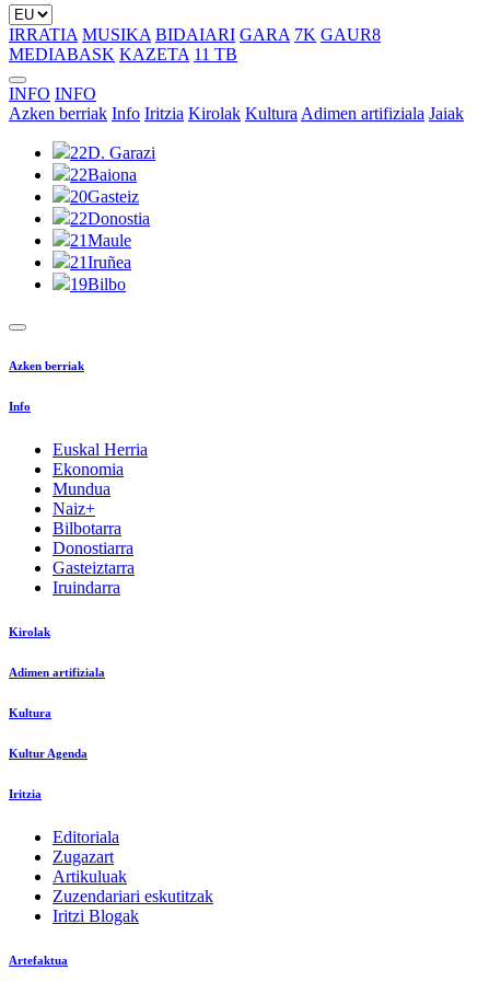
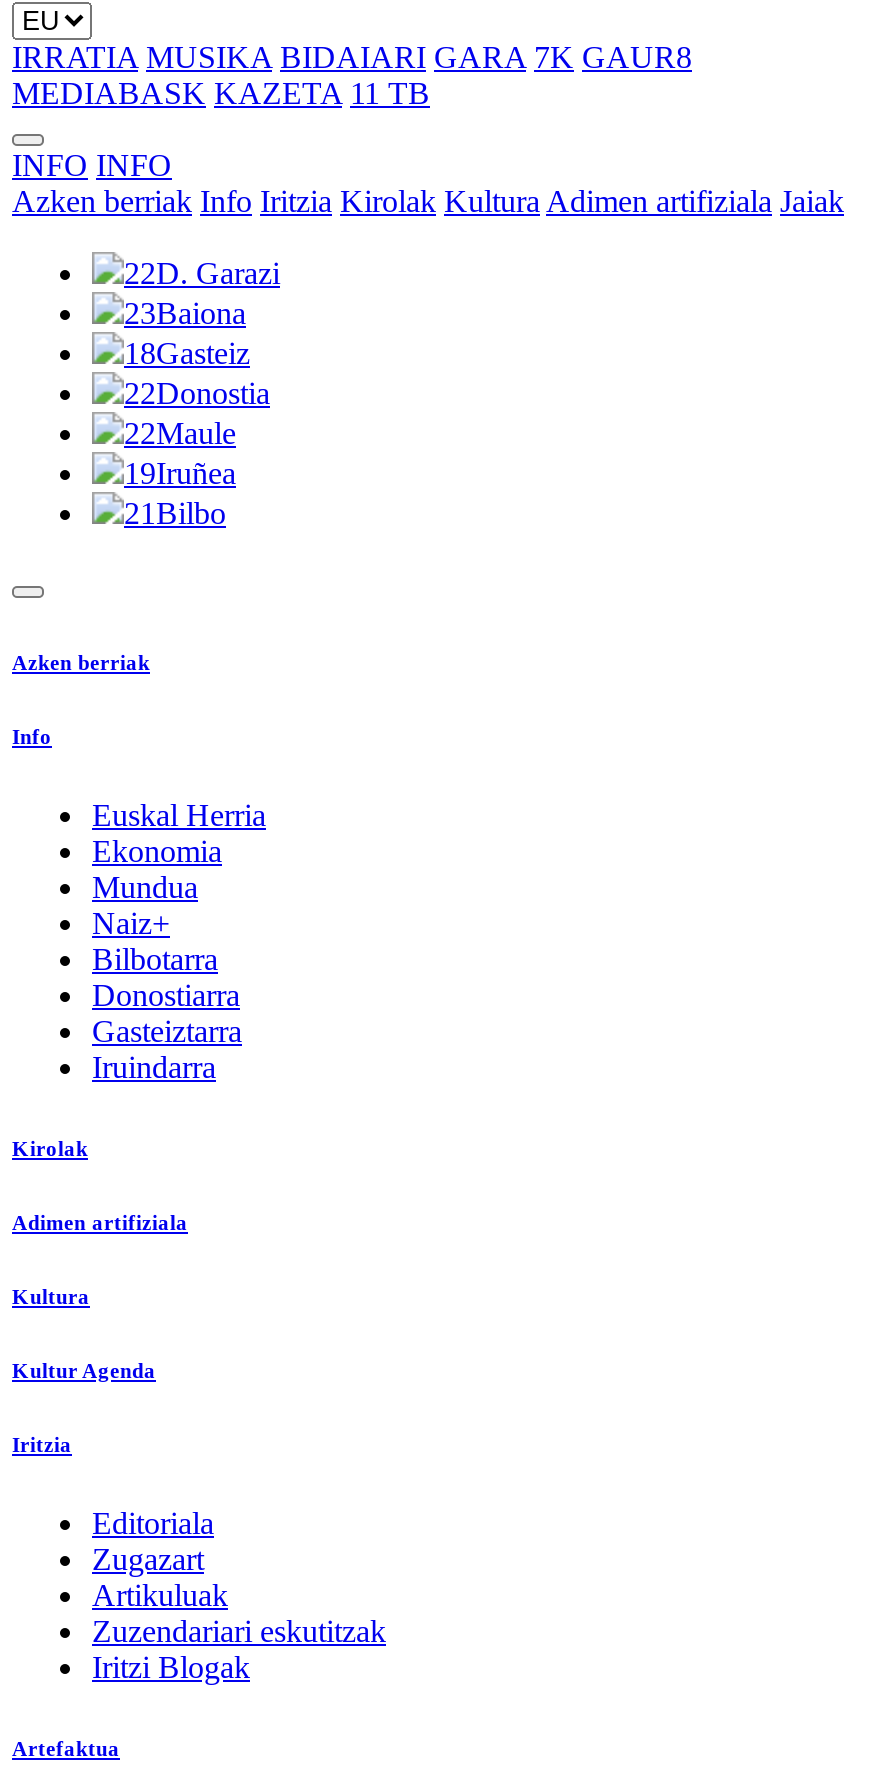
- 22Baiona
+ 23Baiona

- 20Gasteiz
+ 18Gasteiz

- 21Maule
+ 22Maule

- 21Iruñea
+ 19Iruñea

- 19 Bilbo
+ 21 Bilbo
